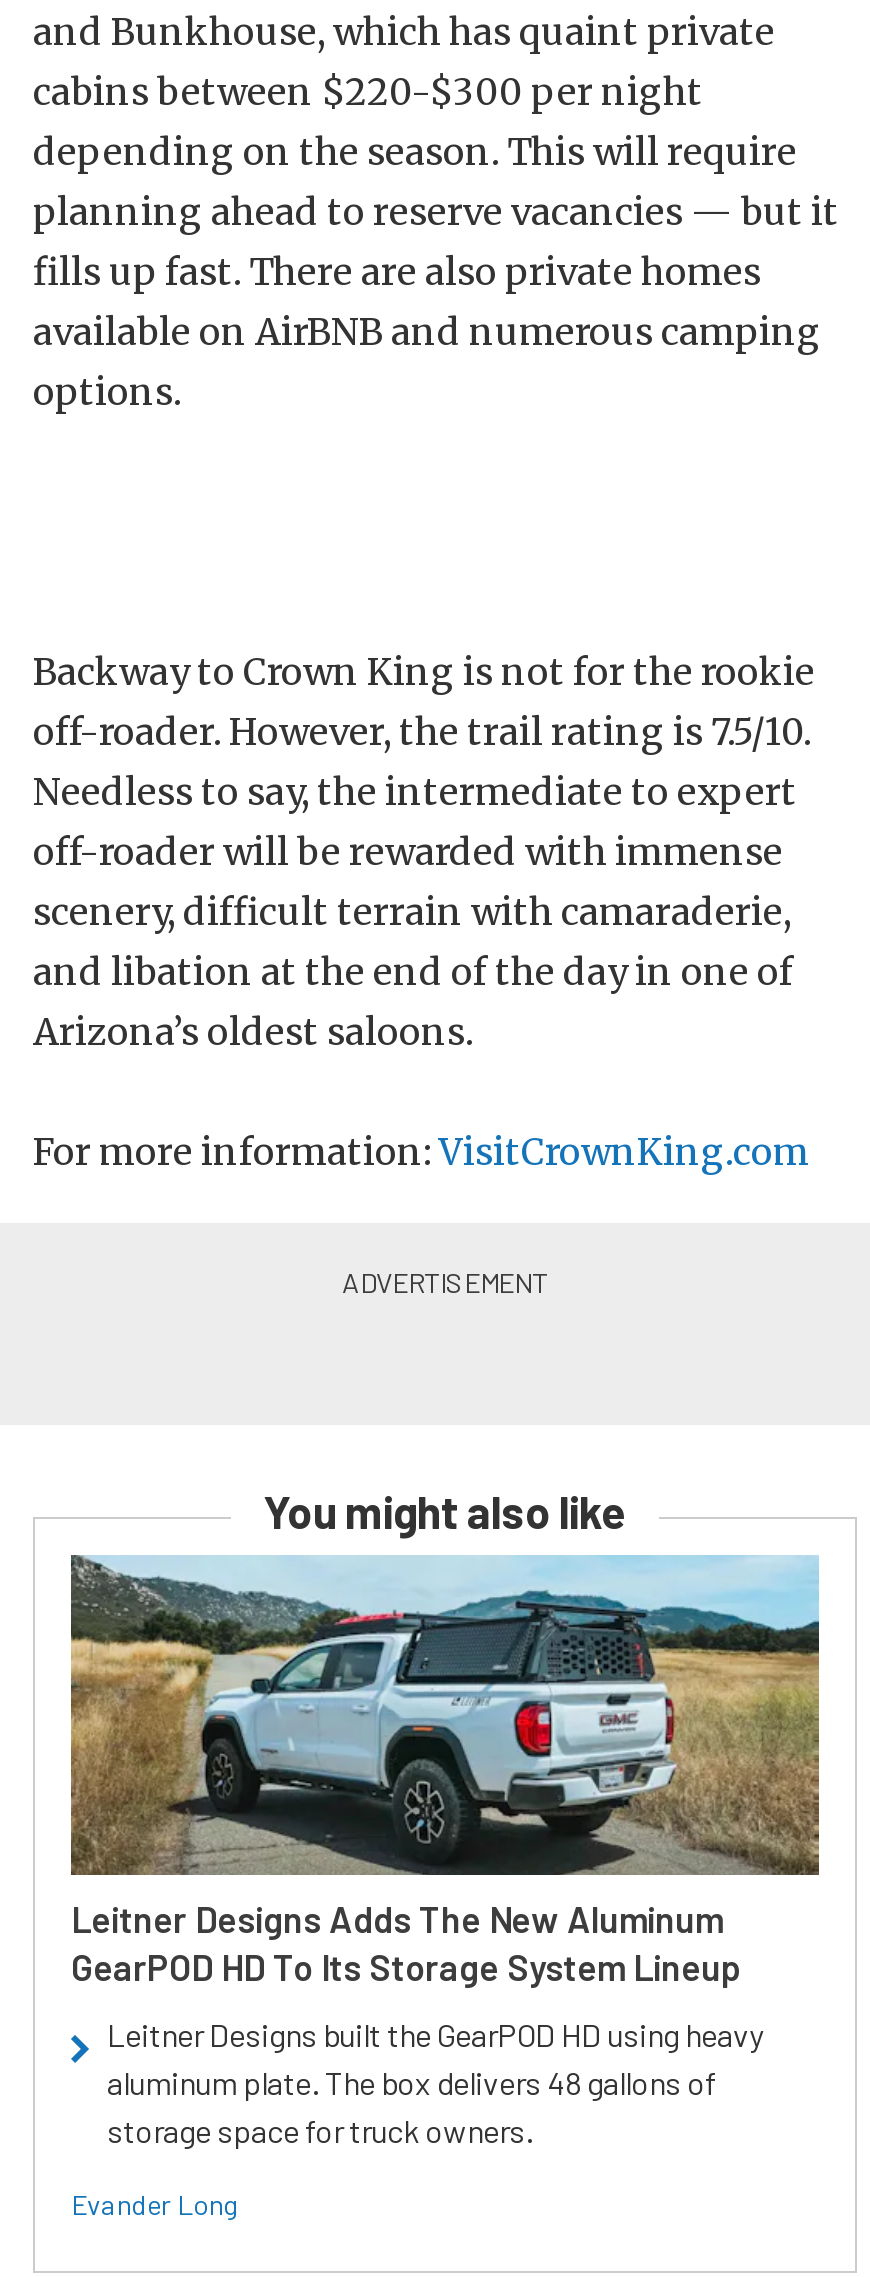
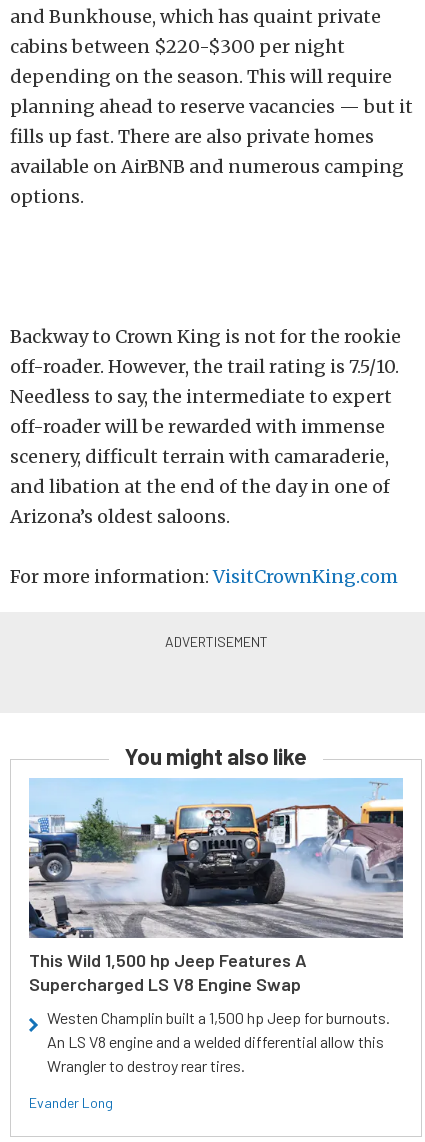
- [image]
- Leitner Designs Adds The New Aluminum
- GearPOD HD To Its Storage System Lineup
+ [image]
+ This Wild 1,500 hp Jeep Features A
+ Supercharged LS V8 Engine Swap

- Leitner Designs built the GearPOD HD using heavy
- aluminum plate. The box delivers 48 gallons of
- storage space for truck owners.
+ Westen Champlin built a 1,500 hp Jeep for burnouts.
+ An LS V8 engine and a welded differential allow this
+ Wrangler to destroy rear tires.
